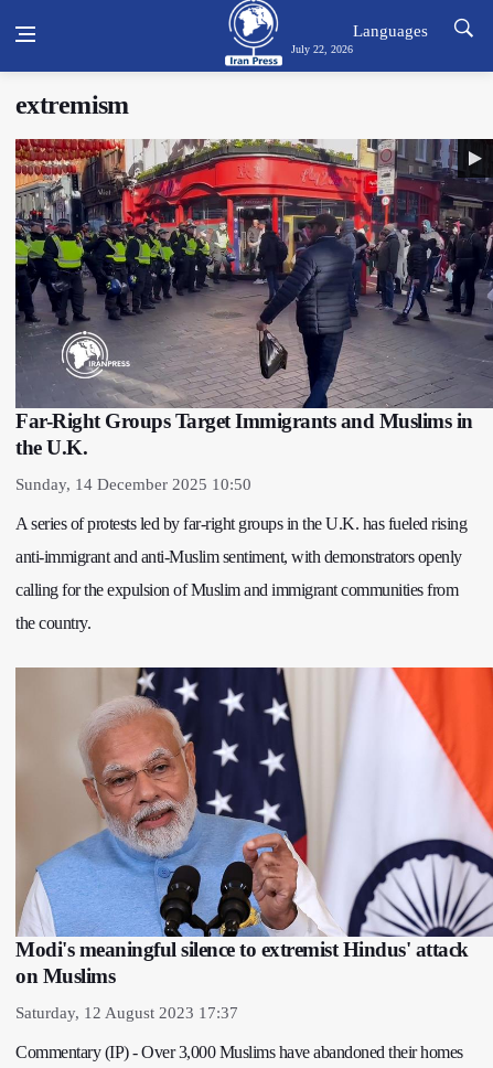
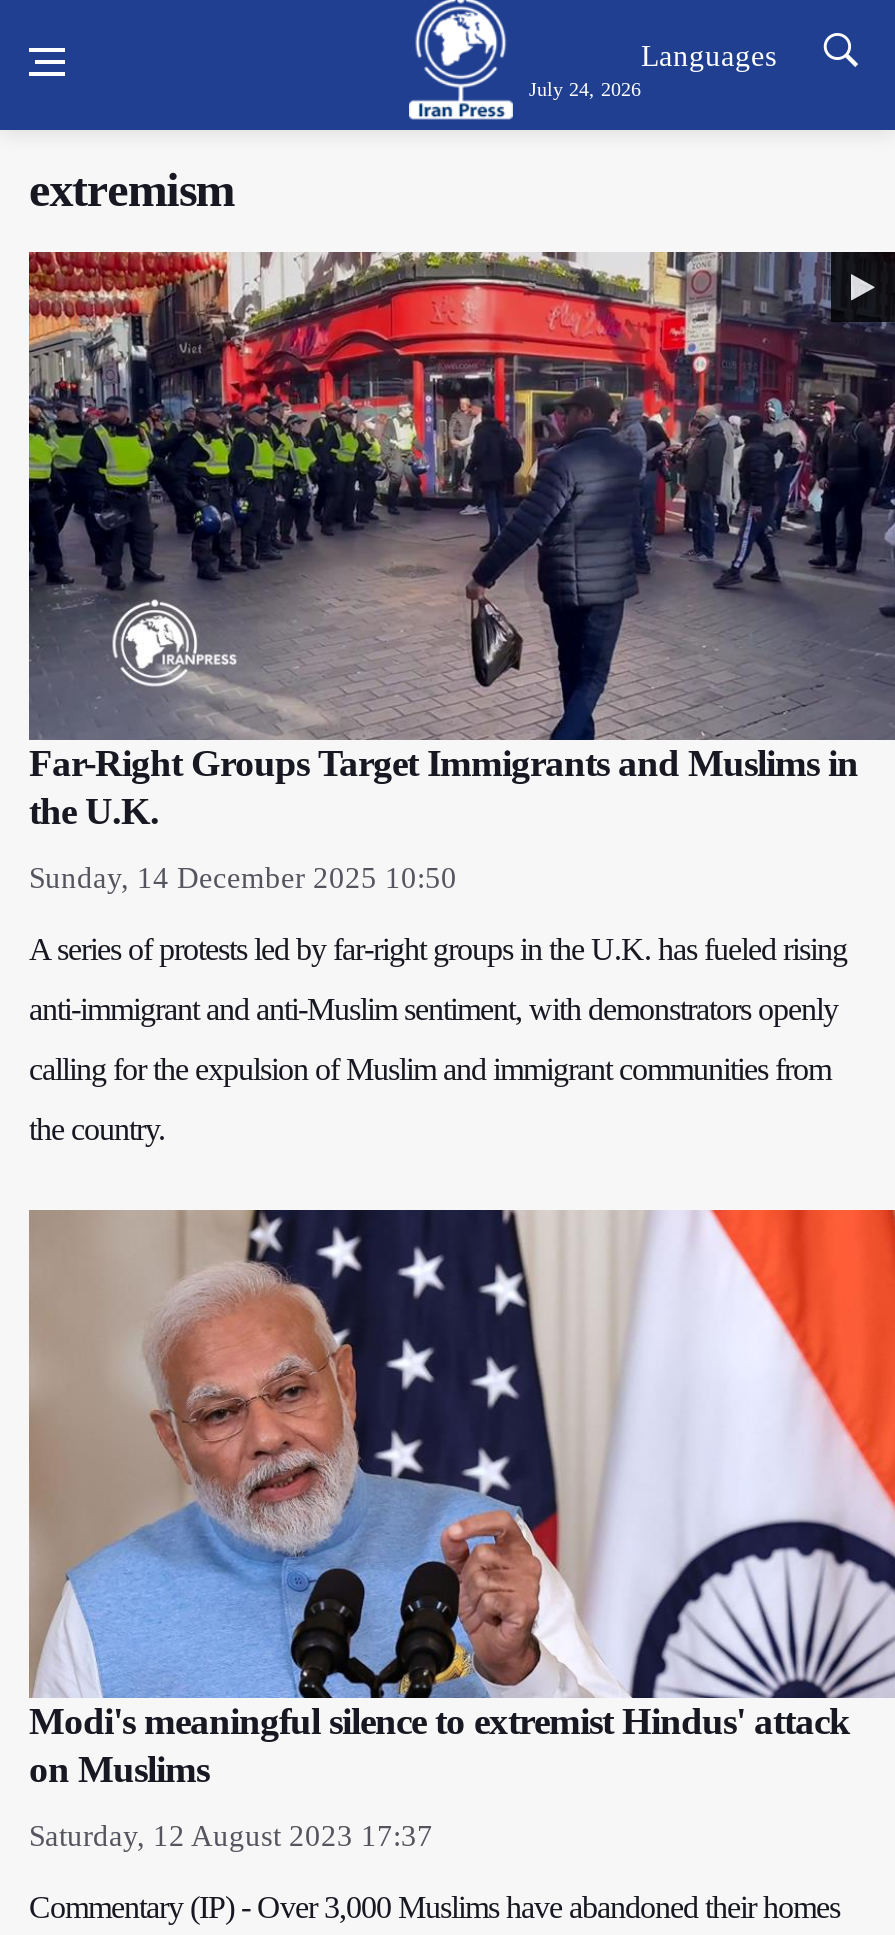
- July 22, 2026
+ July 24, 2026
